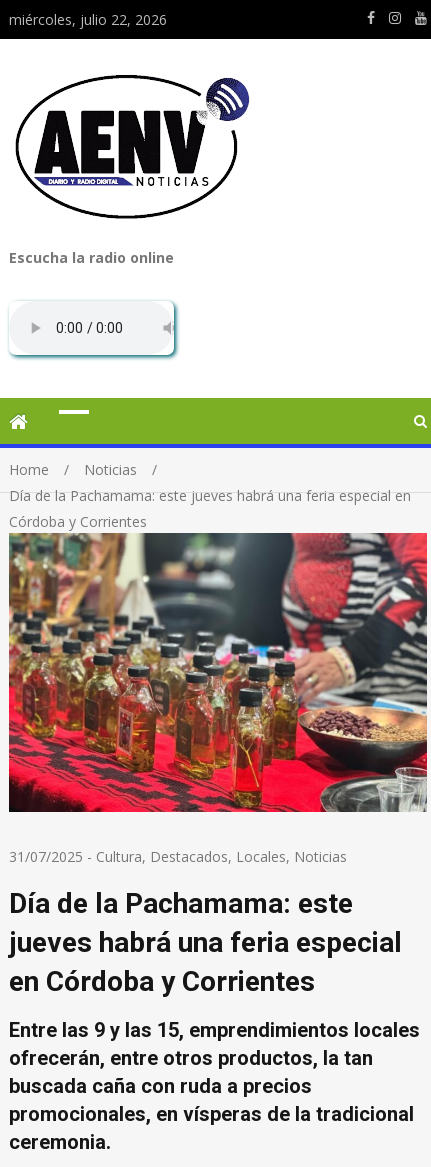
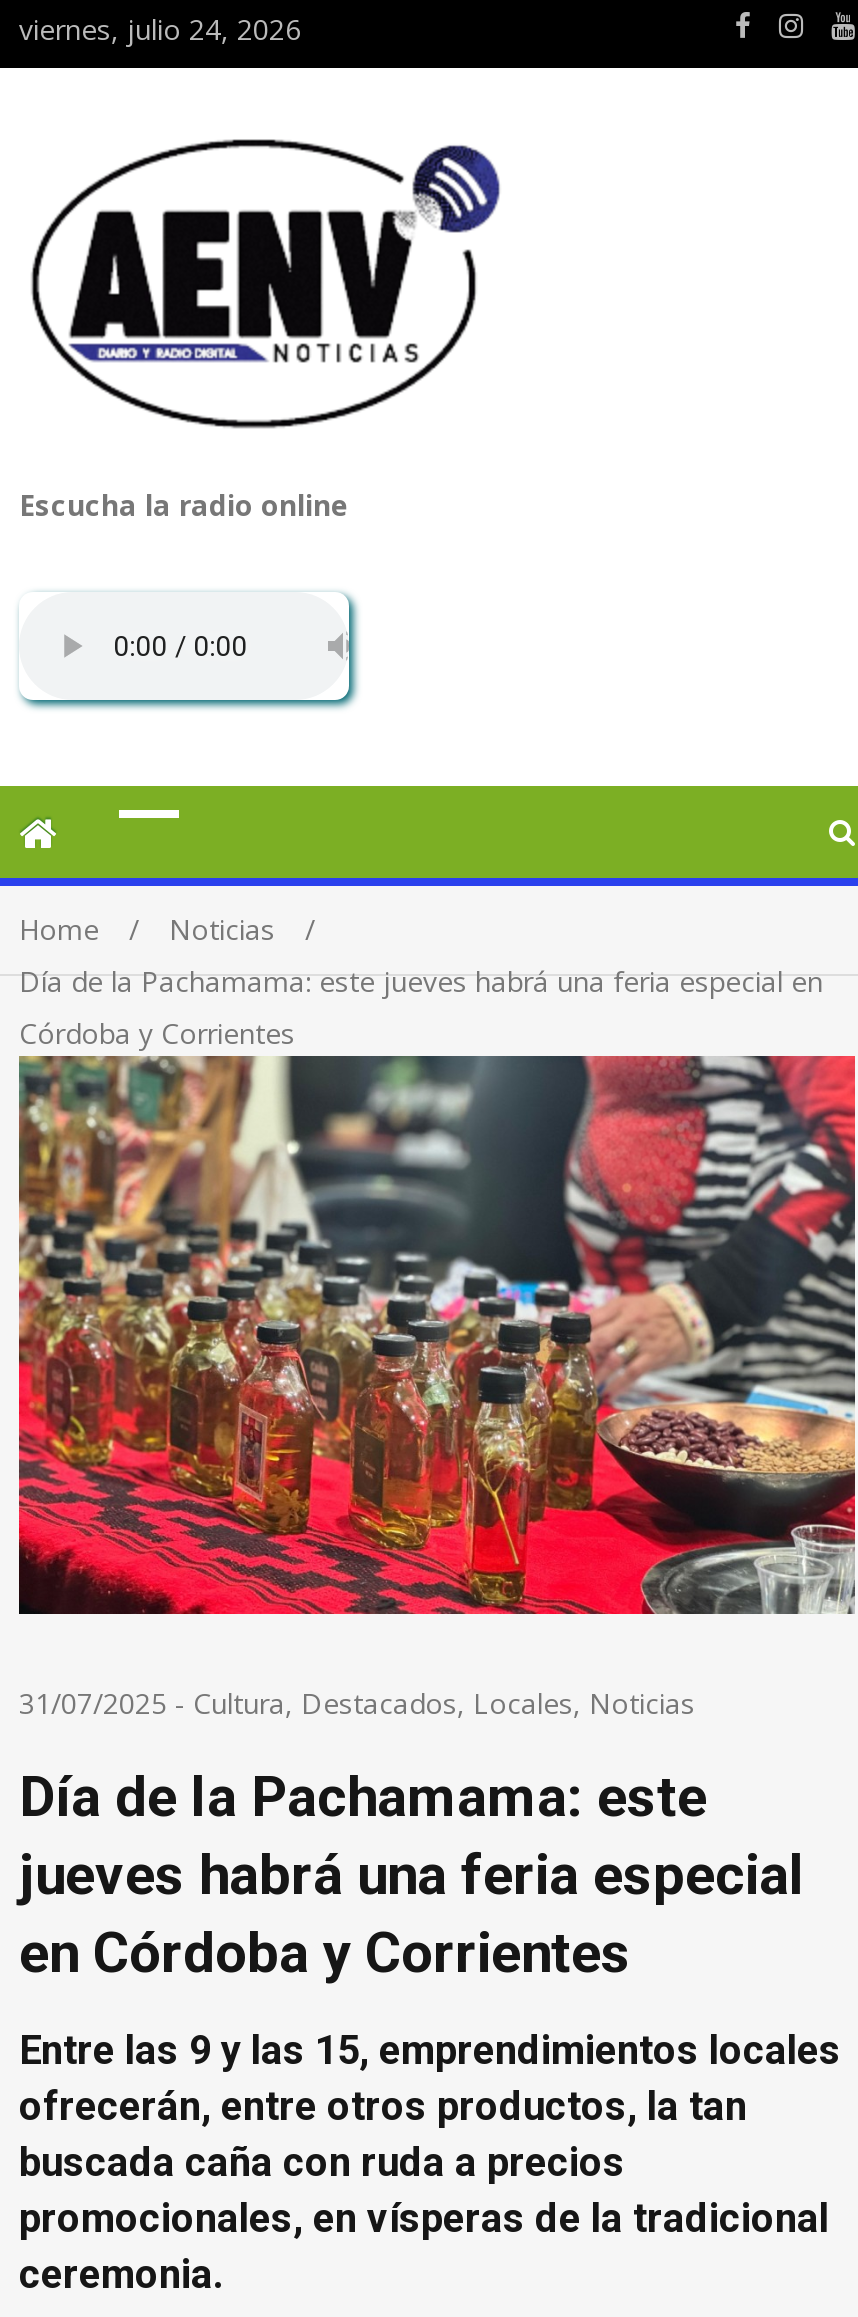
- miércoles, julio 22, 2026
+ viernes, julio 24, 2026
